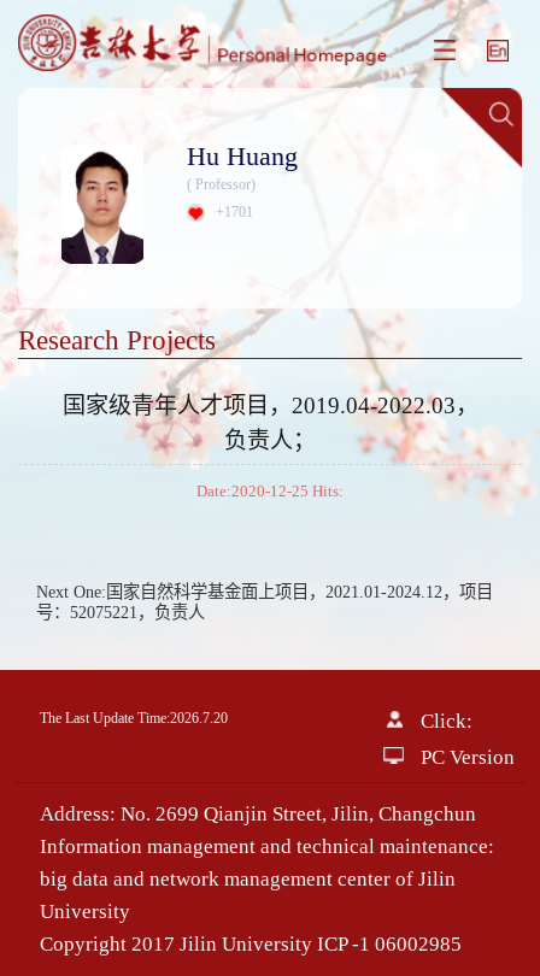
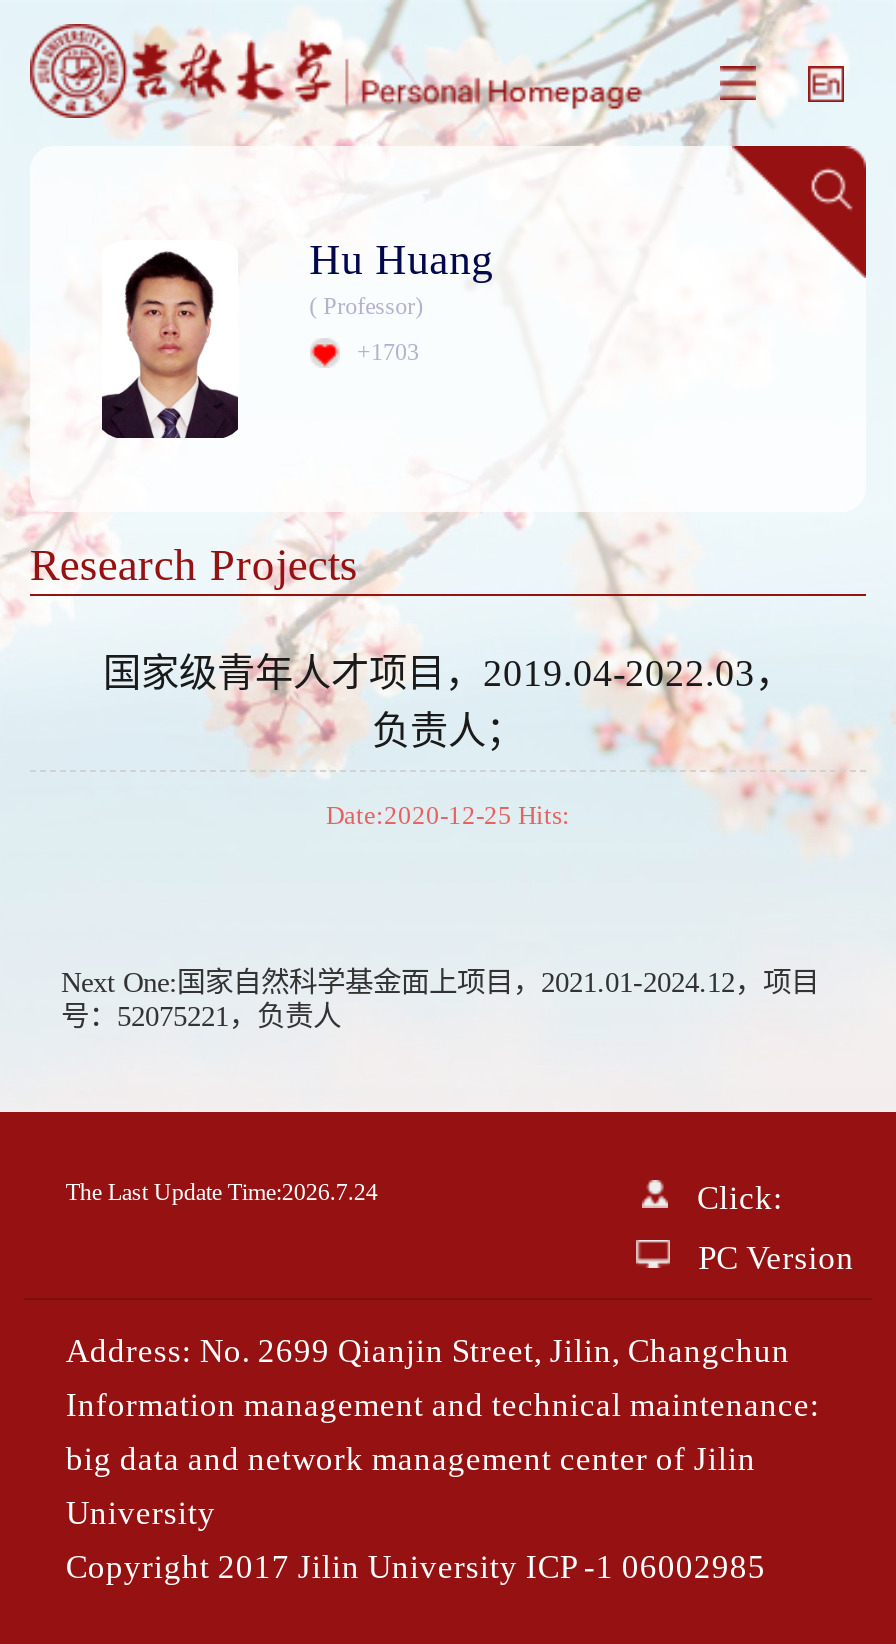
- +1701
+ +1703

- The Last Update Time:2026.7.20
+ The Last Update Time:2026.7.24
